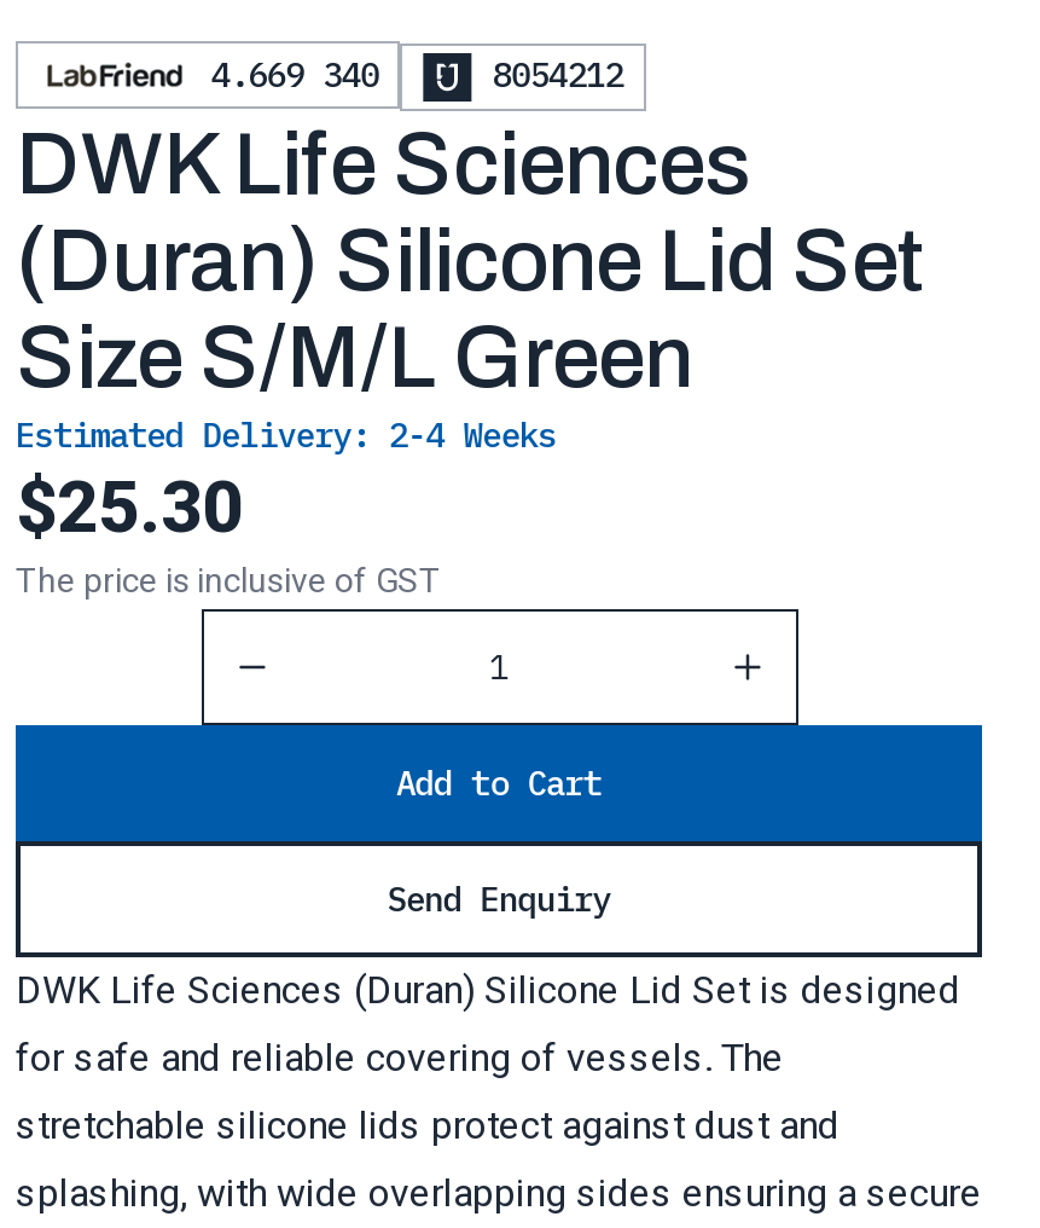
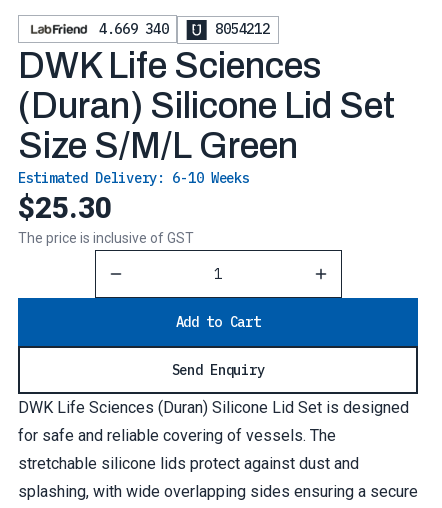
- Estimated Delivery: 2-4 Weeks
+ Estimated Delivery: 6-10 Weeks
